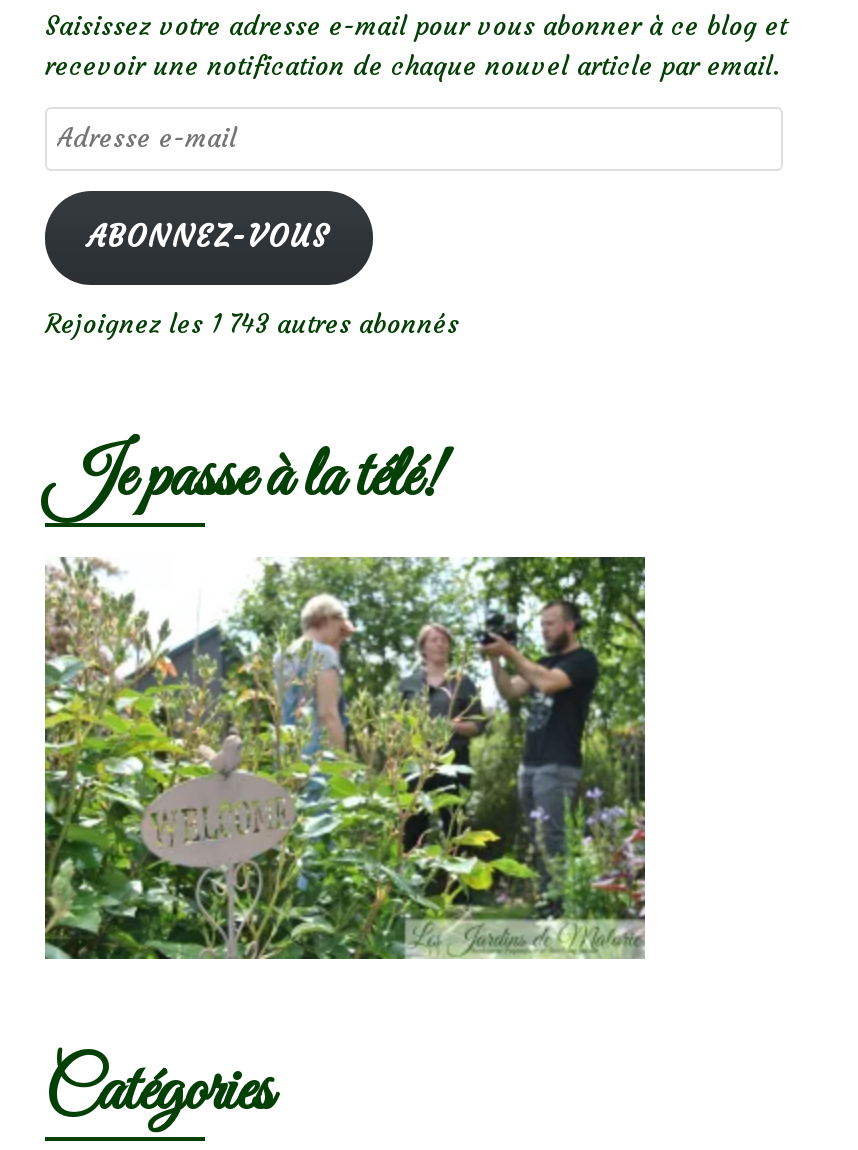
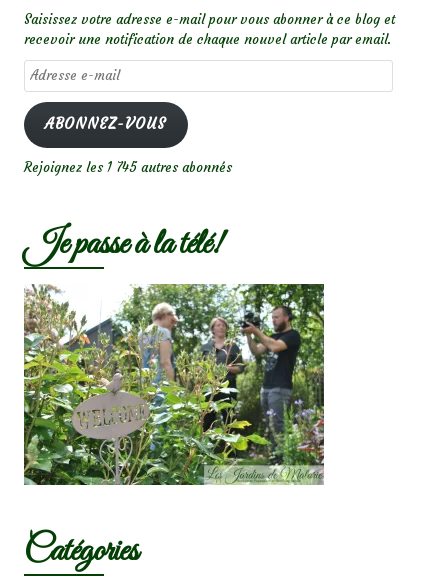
- Rejoignez les 1 743 autres abonnés
+ Rejoignez les 1 745 autres abonnés
